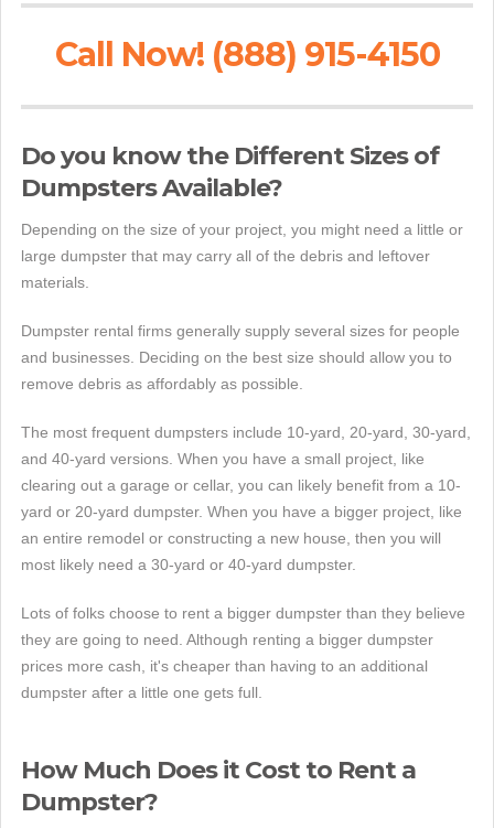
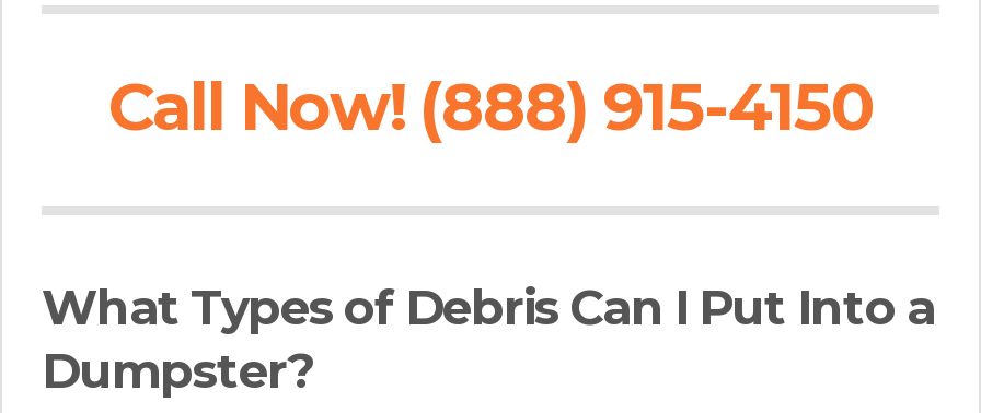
- Do you know the Different Sizes of
- Dumpsters Available?
- Depending on the size of your project, you might need a little or
- large dumpster that may carry all of the debris and leftover
- materials.
- Dumpster rental firms generally supply several sizes for people
- and businesses. Deciding on the best size should allow you to
- remove debris as affordably as possible.
- The most frequent dumpsters include 10-yard, 20-yard, 30-yard,
- and 40-yard versions. When you have a small project, like
- clearing out a garage or cellar, you can likely benefit from a 10-
- yard or 20-yard dumpster. When you have a bigger project, like
- an entire remodel or constructing a new house, then you will
- most likely need a 30-yard or 40-yard dumpster.
- Lots of folks choose to rent a bigger dumpster than they believe
- they are going to need. Although renting a bigger dumpster
- prices more cash, it's cheaper than having to an additional
- dumpster after a little one gets full.
- How Much Does it Cost to Rent a
+ What Types of Debris Can I Put Into a
